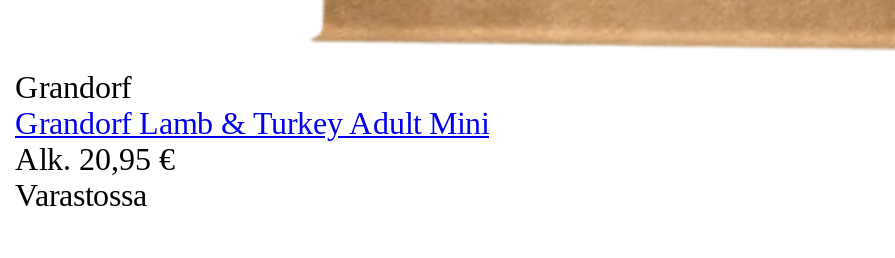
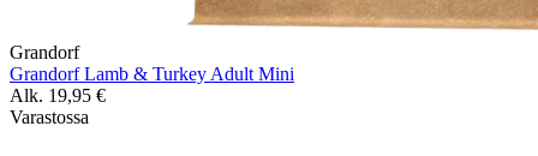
- Alk. 20,95 €
+ Alk. 19,95 €
